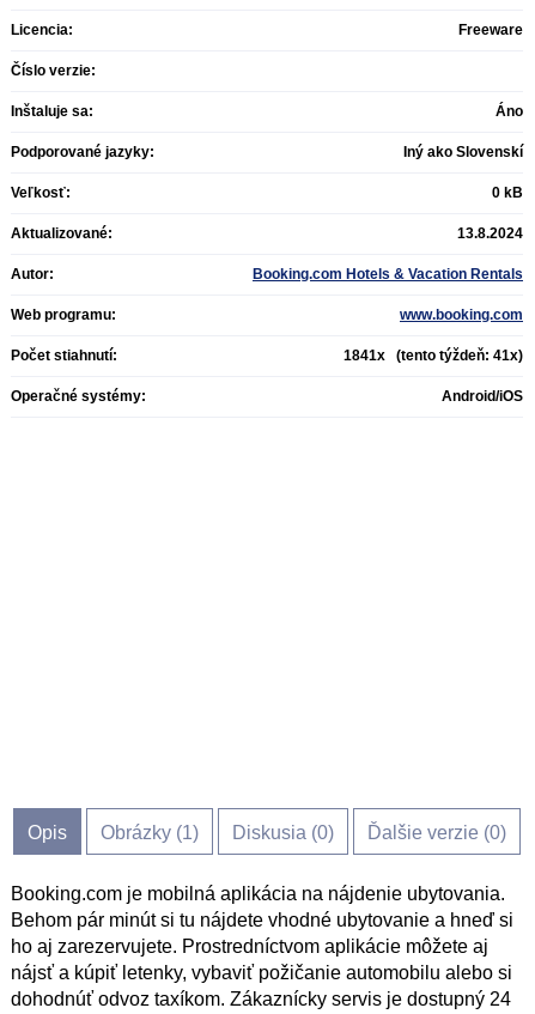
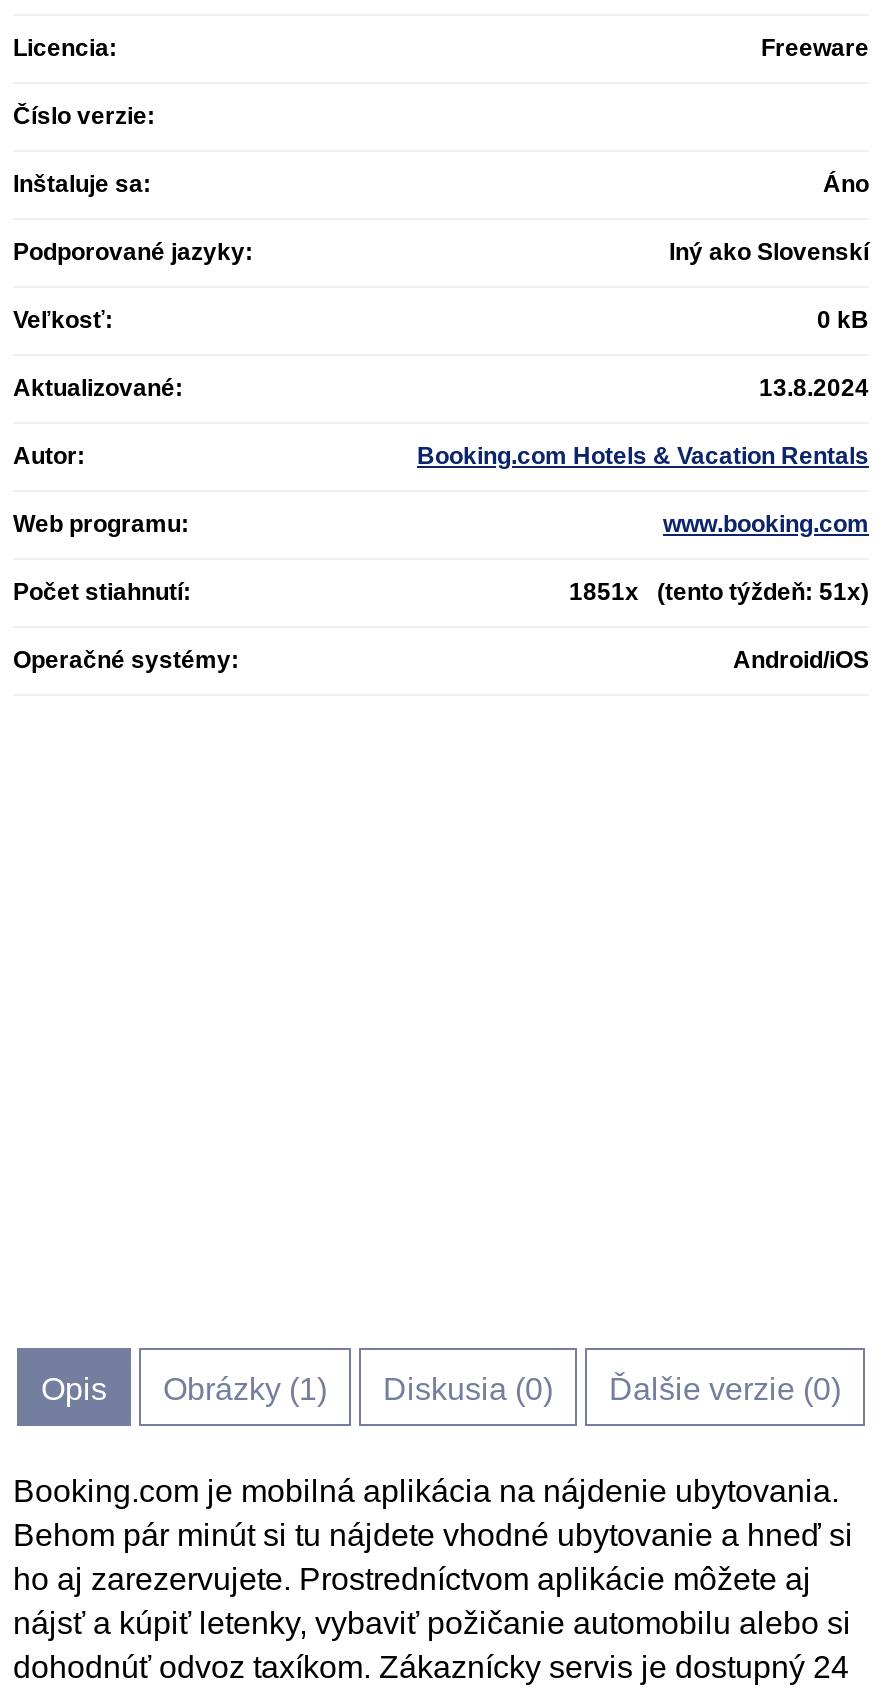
- 1841x (tento týždeň: 41x)
+ 1851x (tento týždeň: 51x)
